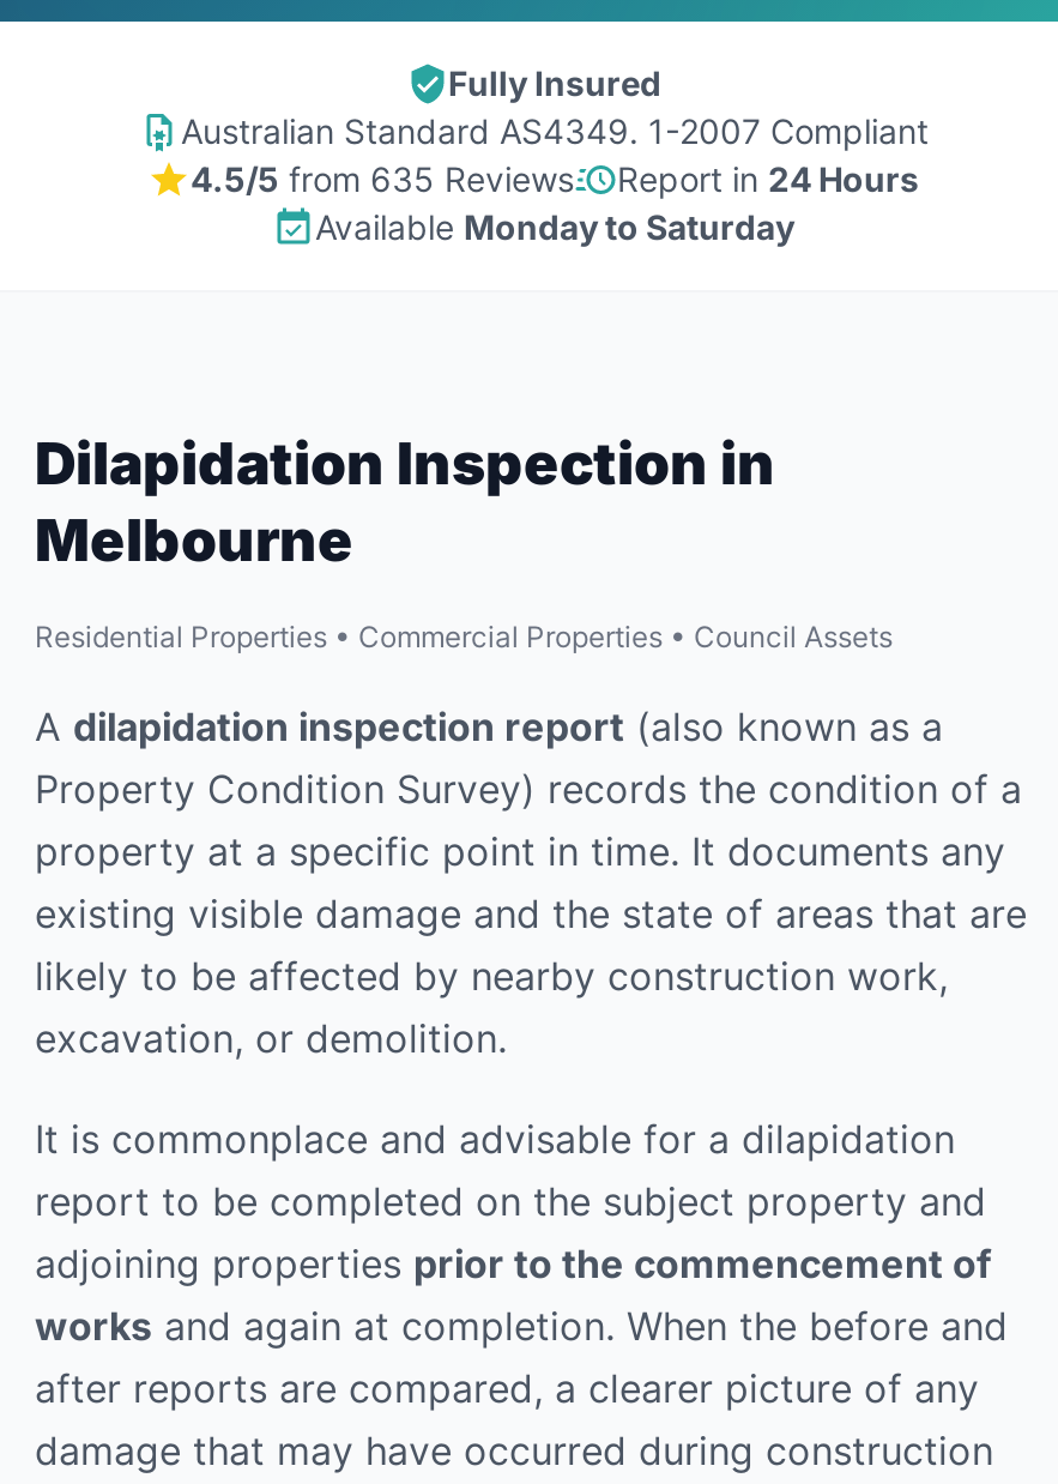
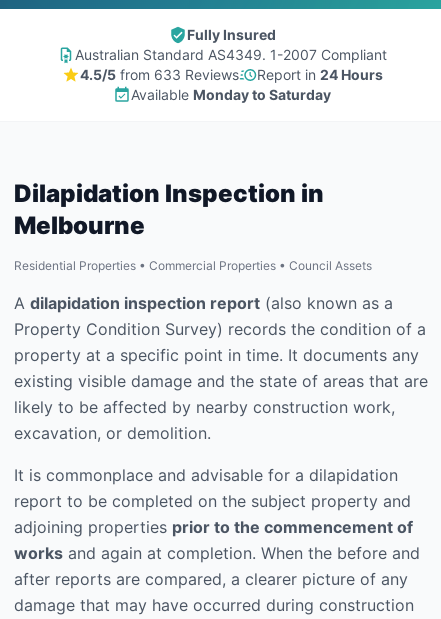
- 4.5/5 from 635 Reviews Report in 24 Hours
+ 4.5/5 from 633 Reviews Report in 24 Hours
